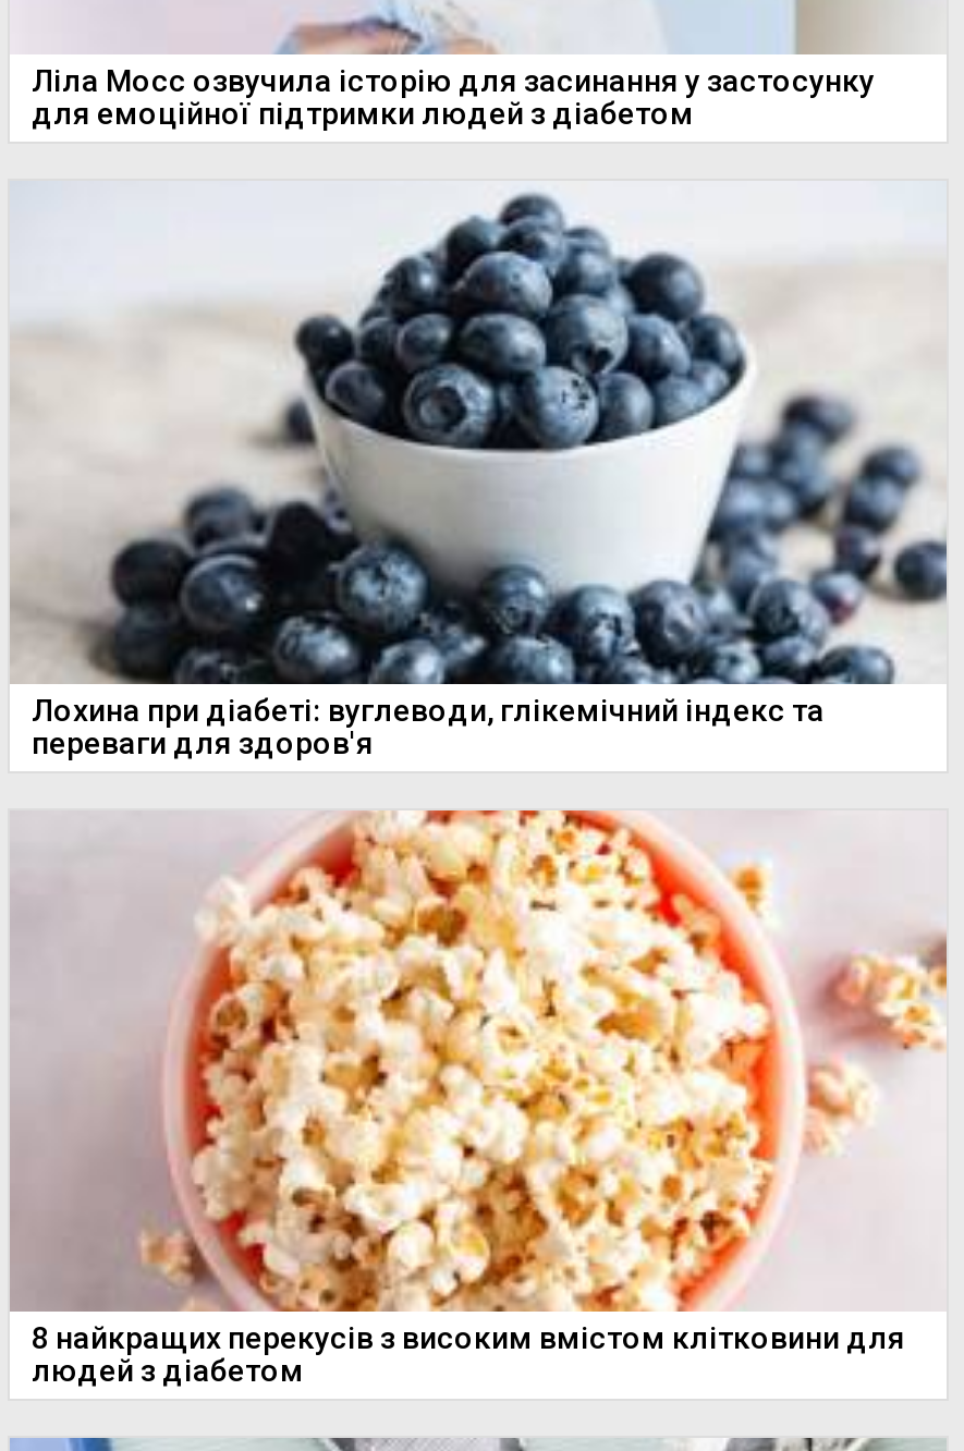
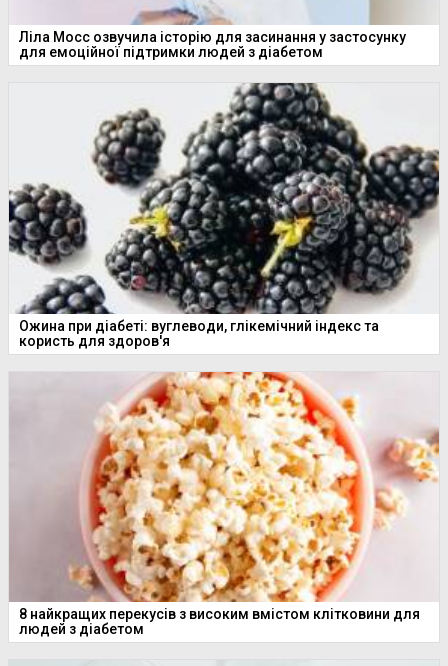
- [image]
- Лохина при діабеті: вуглеводи, глікемічний індекс та
+ [image]
+ Ожина при діабеті: вуглеводи, глікемічний індекс та

- переваги для здоров'я
+ користь для здоров'я
